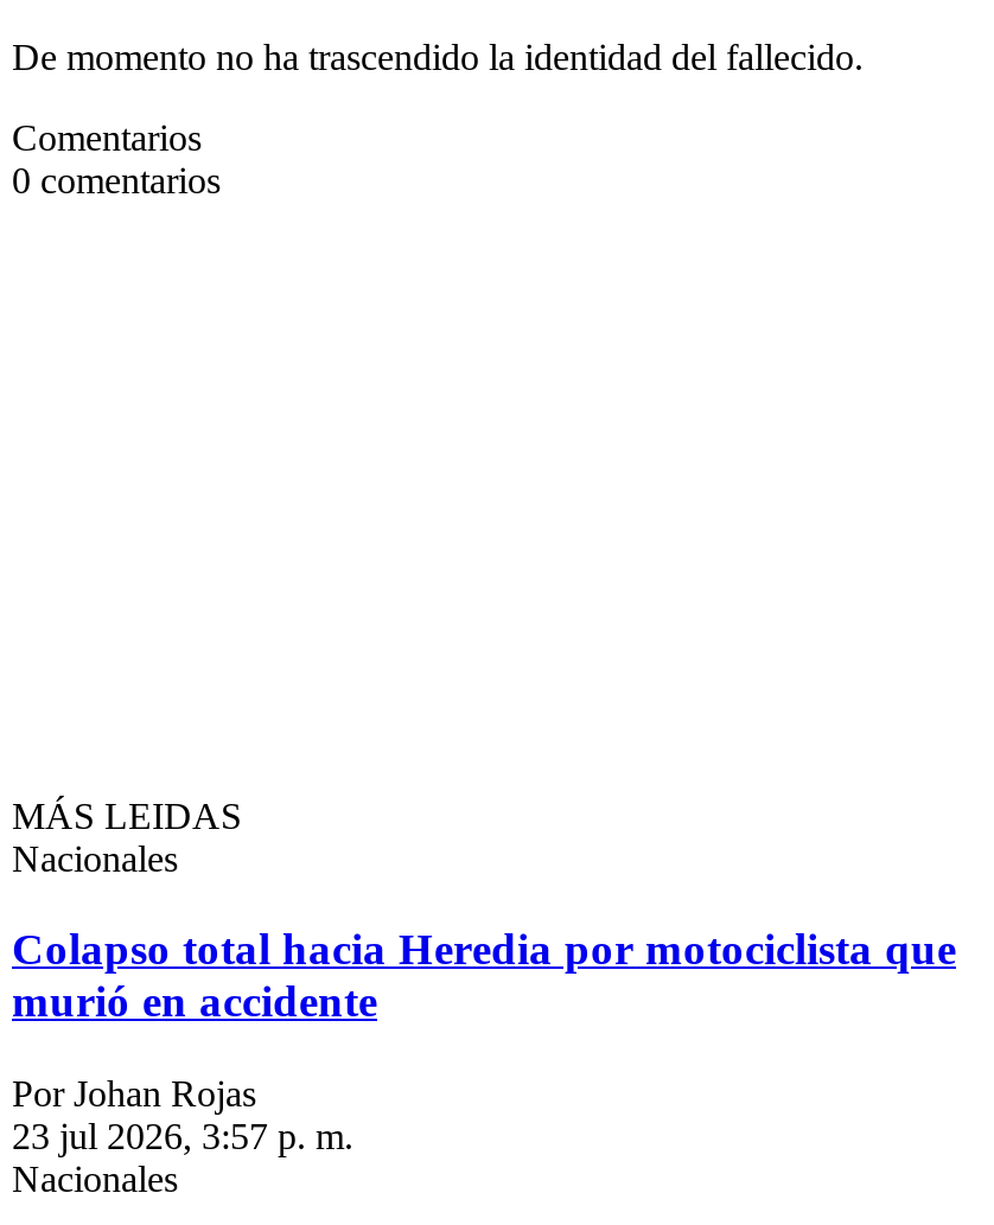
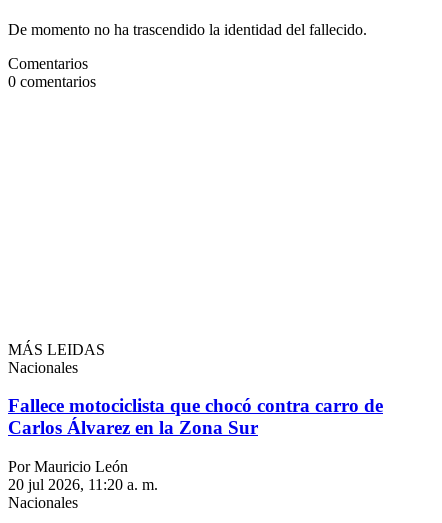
- Colapso total hacia Heredia por motociclista que
- murió en accidente
+ Fallece motociclista que chocó contra carro de
+ Carlos Álvarez en la Zona Sur

- Por Johan Rojas
- 23 jul 2026, 3:57 p. m.
+ Por Mauricio León
+ 20 jul 2026, 11:20 a. m.
